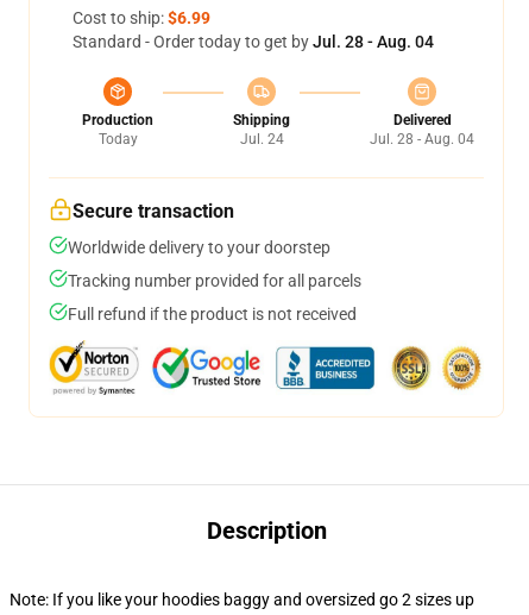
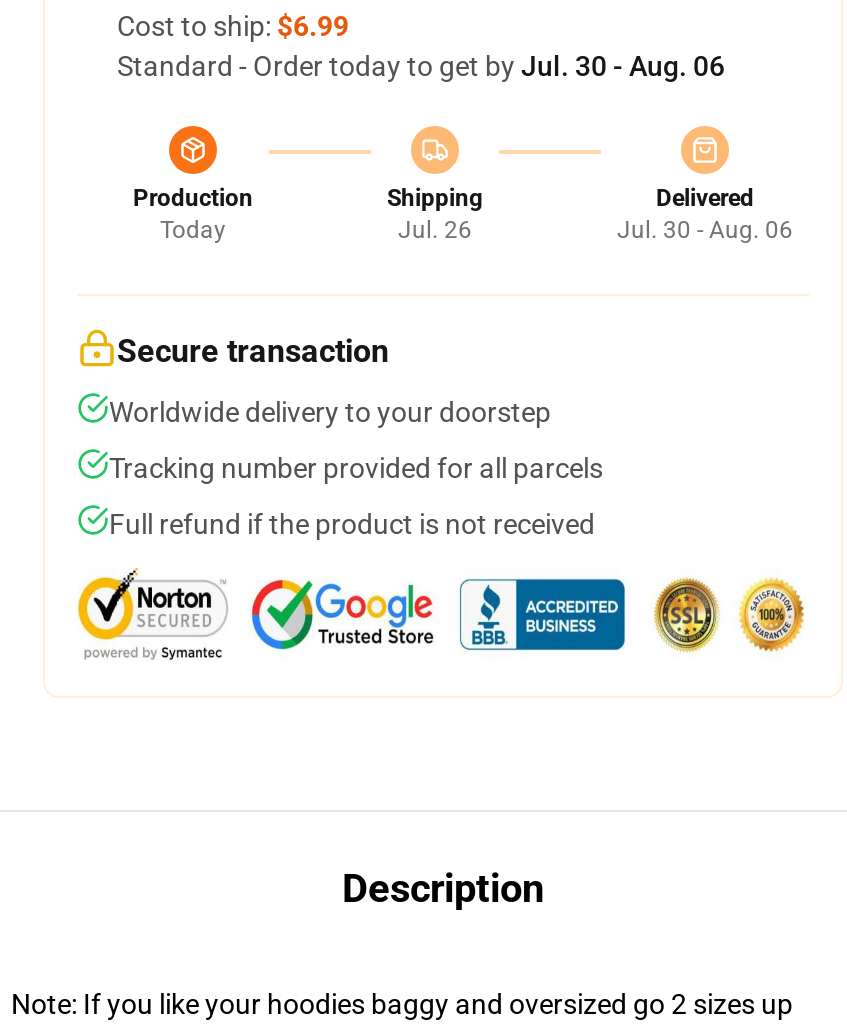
- Standard - Order today to get by Jul. 28 - Aug. 04
+ Standard - Order today to get by Jul. 30 - Aug. 06

- Jul. 24
+ Jul. 26

- Jul. 28 - Aug. 04
+ Jul. 30 - Aug. 06
